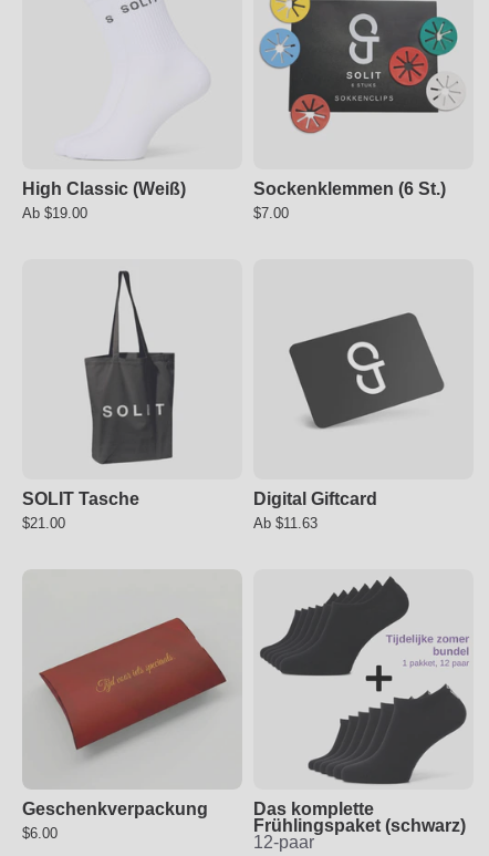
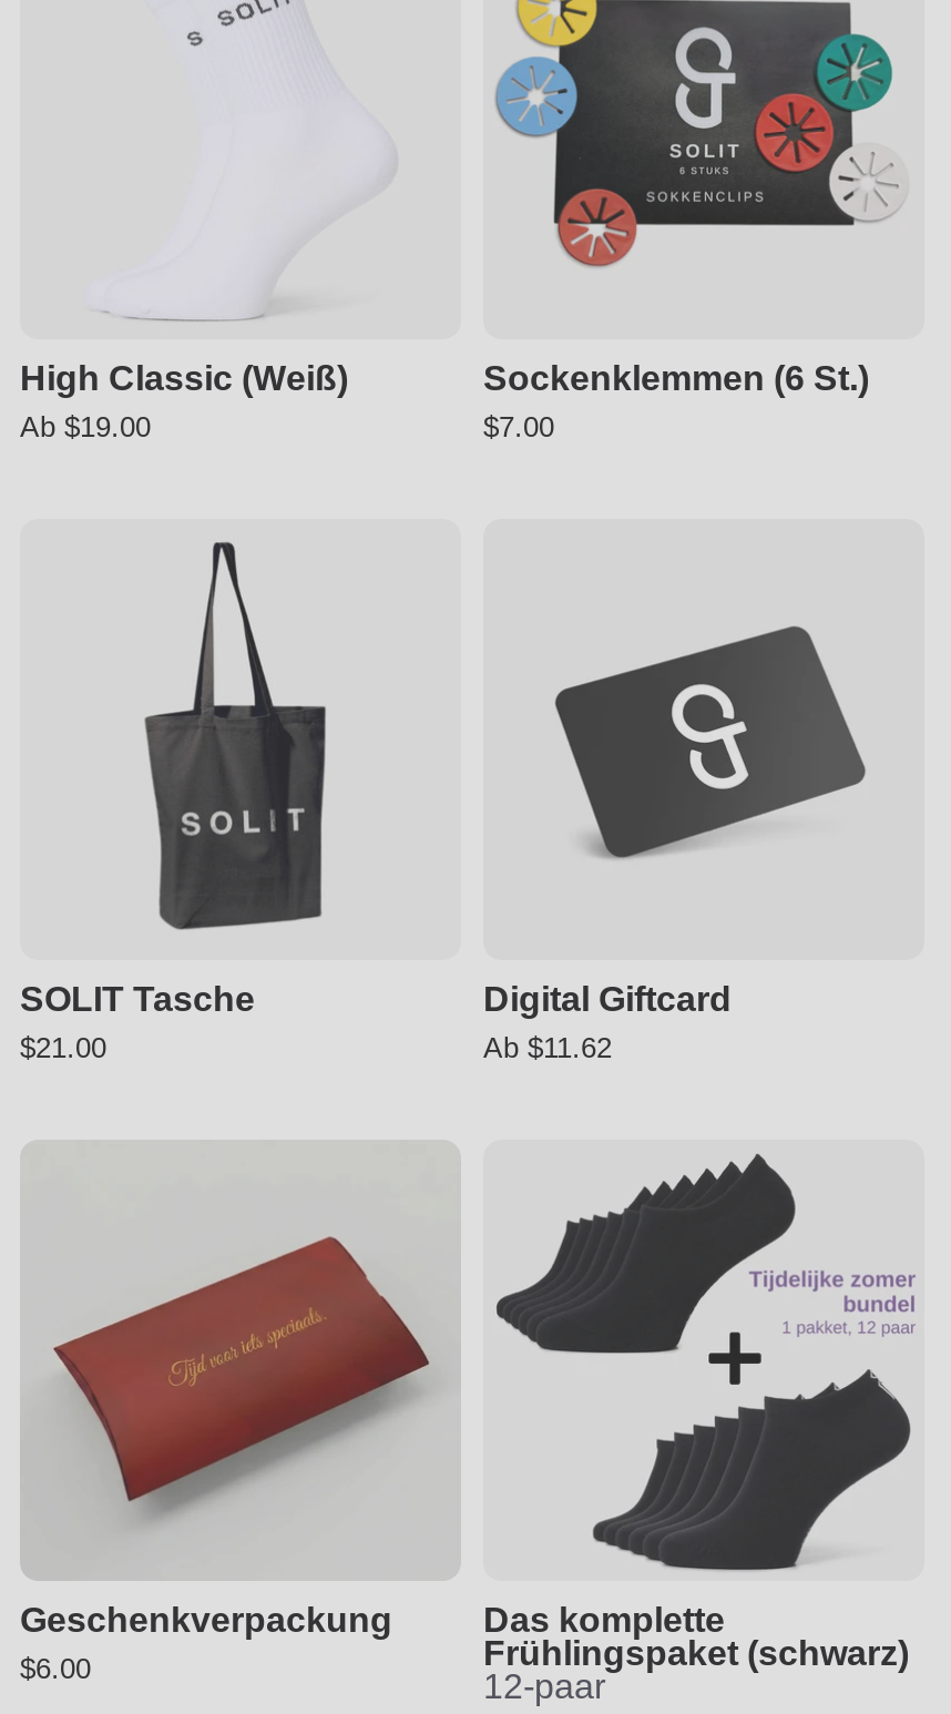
- Аb $11.63
+ Аb $11.62
